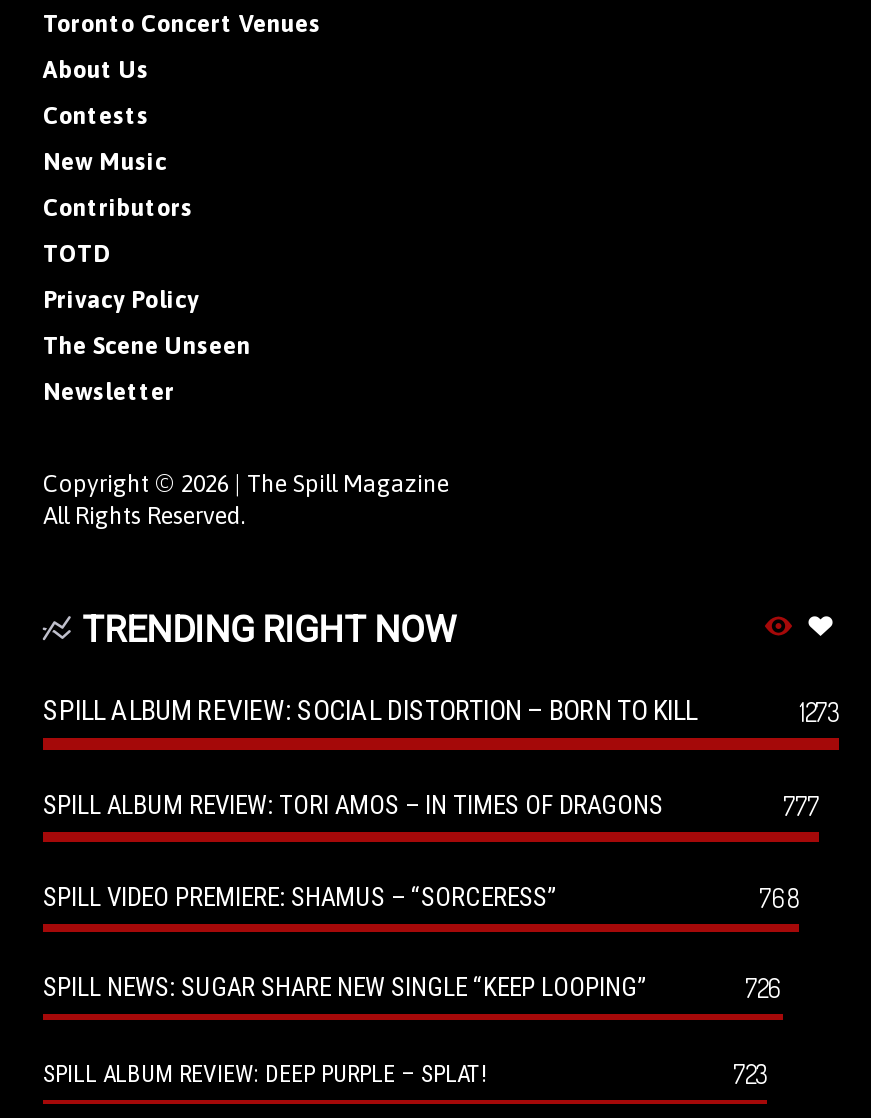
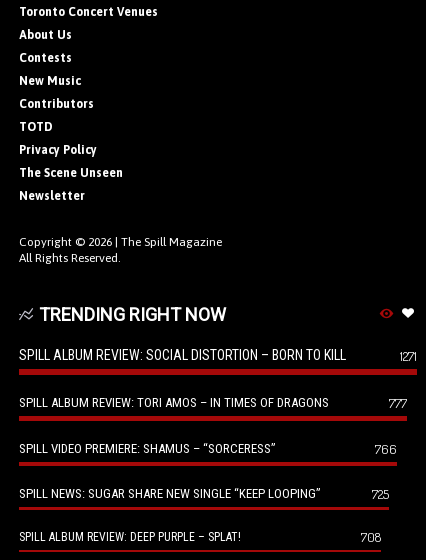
- 1273
+ 1271

- 768
+ 766

- 726
+ 725

- 723
+ 708
